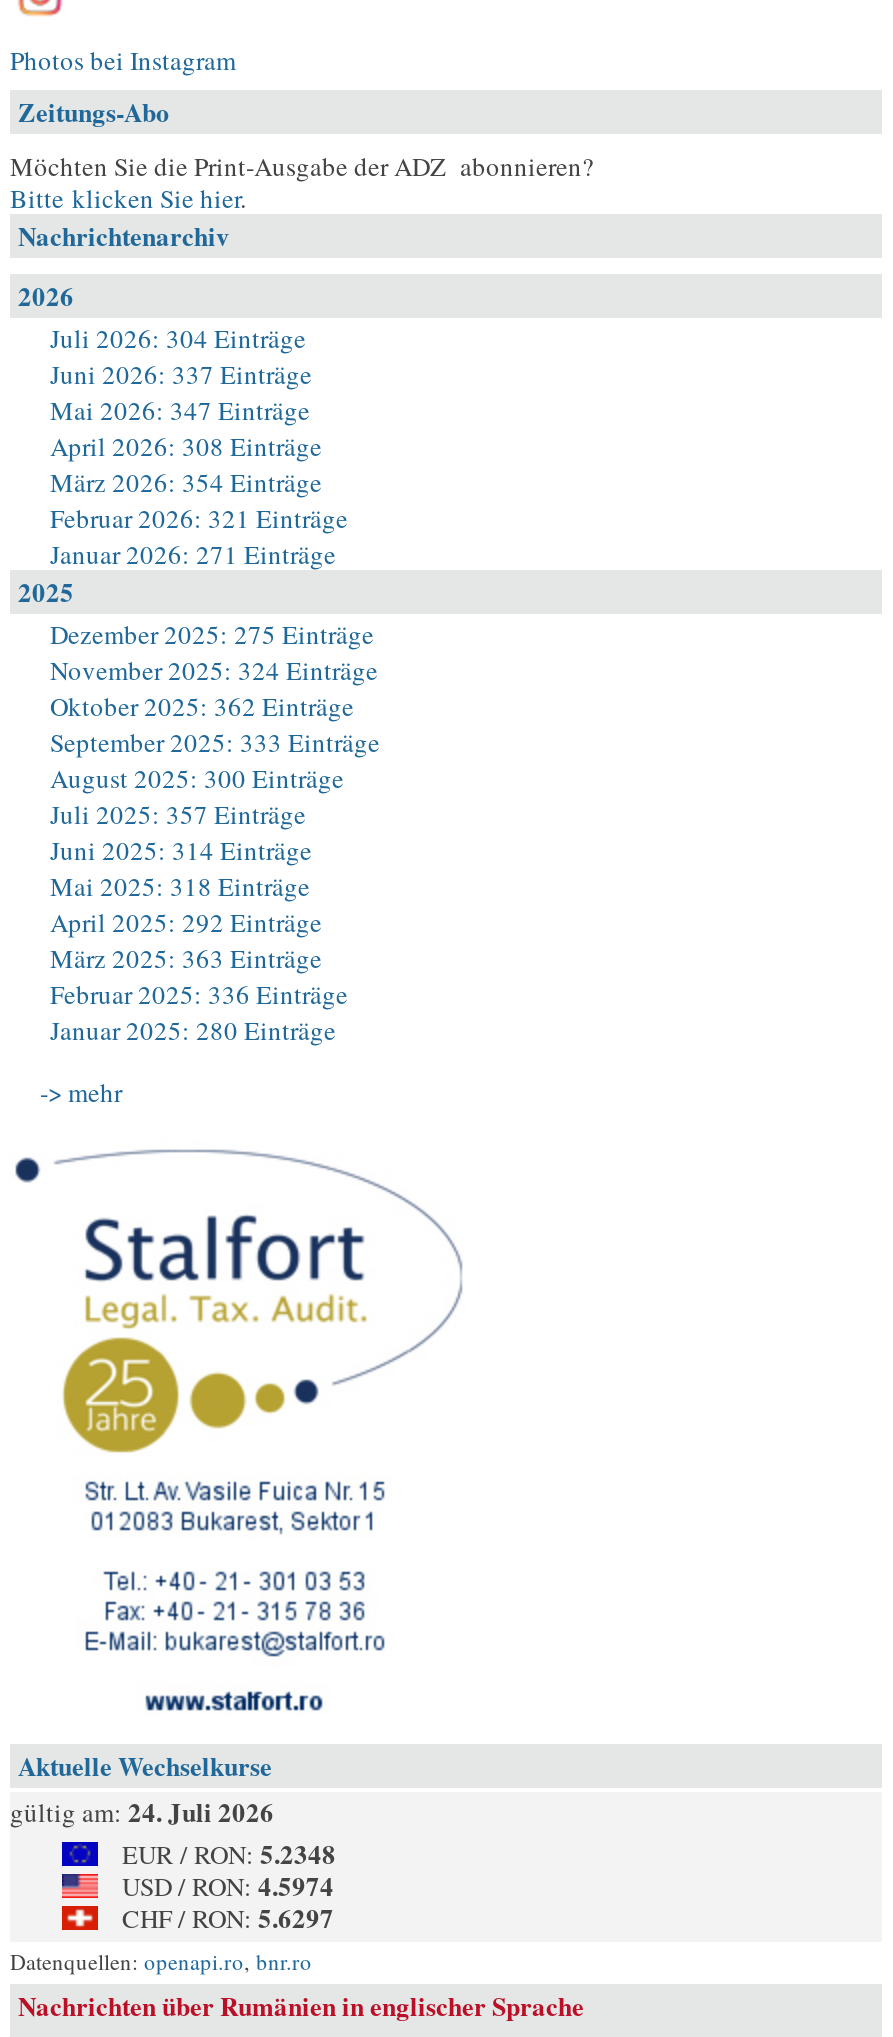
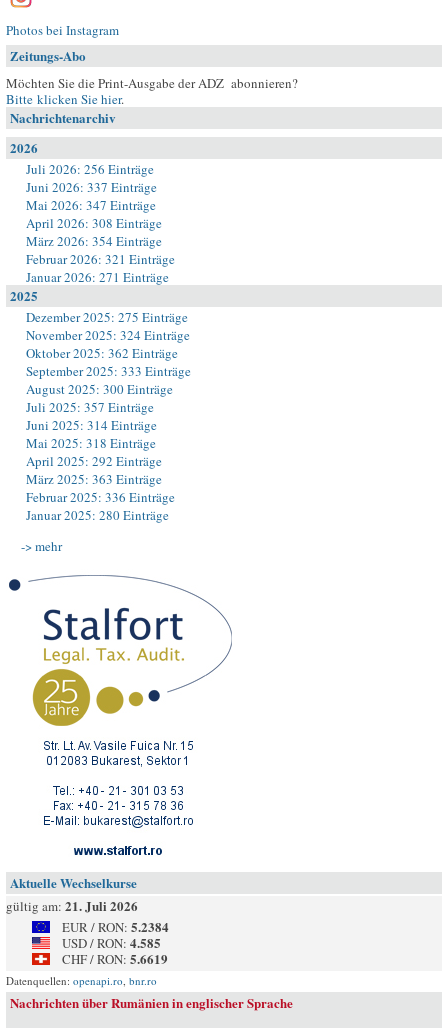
- Juli 2026: 304 Einträge
+ Juli 2026: 256 Einträge

- gültig am: 24. Juli 2026
+ gültig am: 21. Juli 2026

- EUR / RON: 5.2348
+ EUR / RON: 5.2384

- USD / RON: 4.5974
+ USD / RON: 4.585

- CHF / RON: 5.6297
+ CHF / RON: 5.6619
